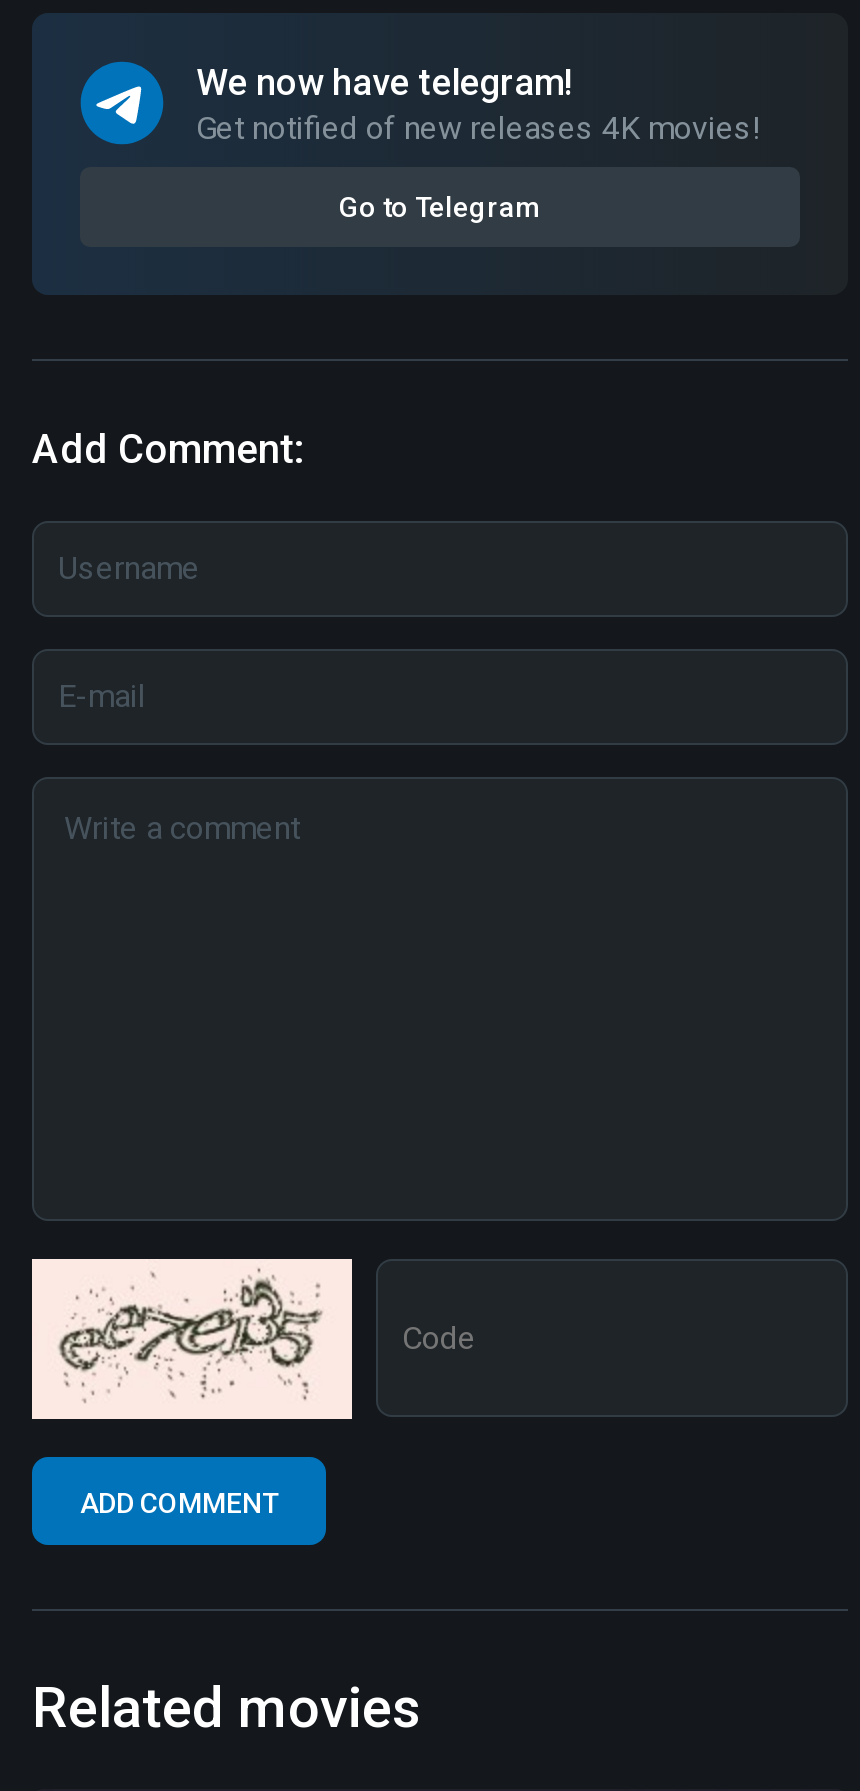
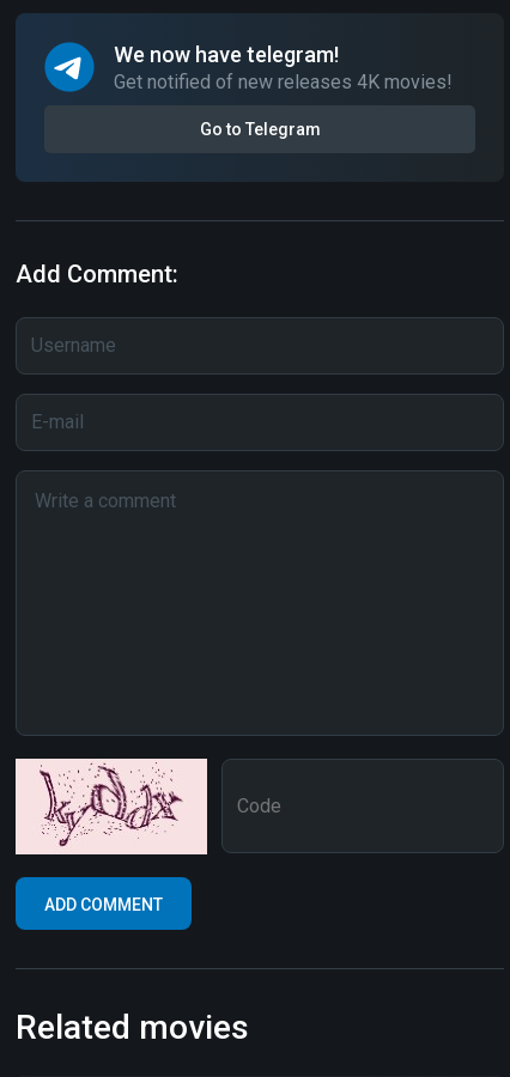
- [image]
+ [image]
